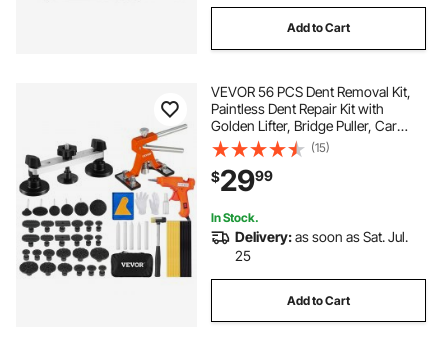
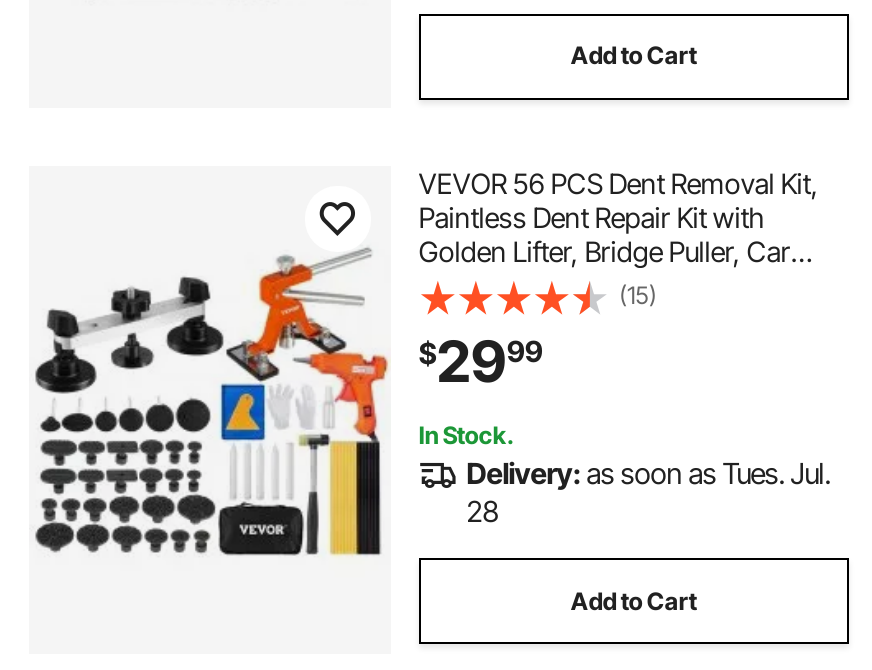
- Delivery: as soon as Sat. Jul.
+ Delivery: as soon as Tues. Jul.

- 25
+ 28
